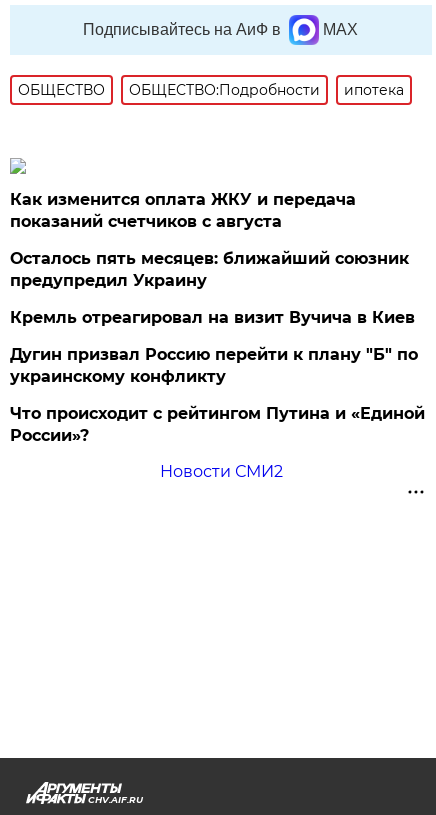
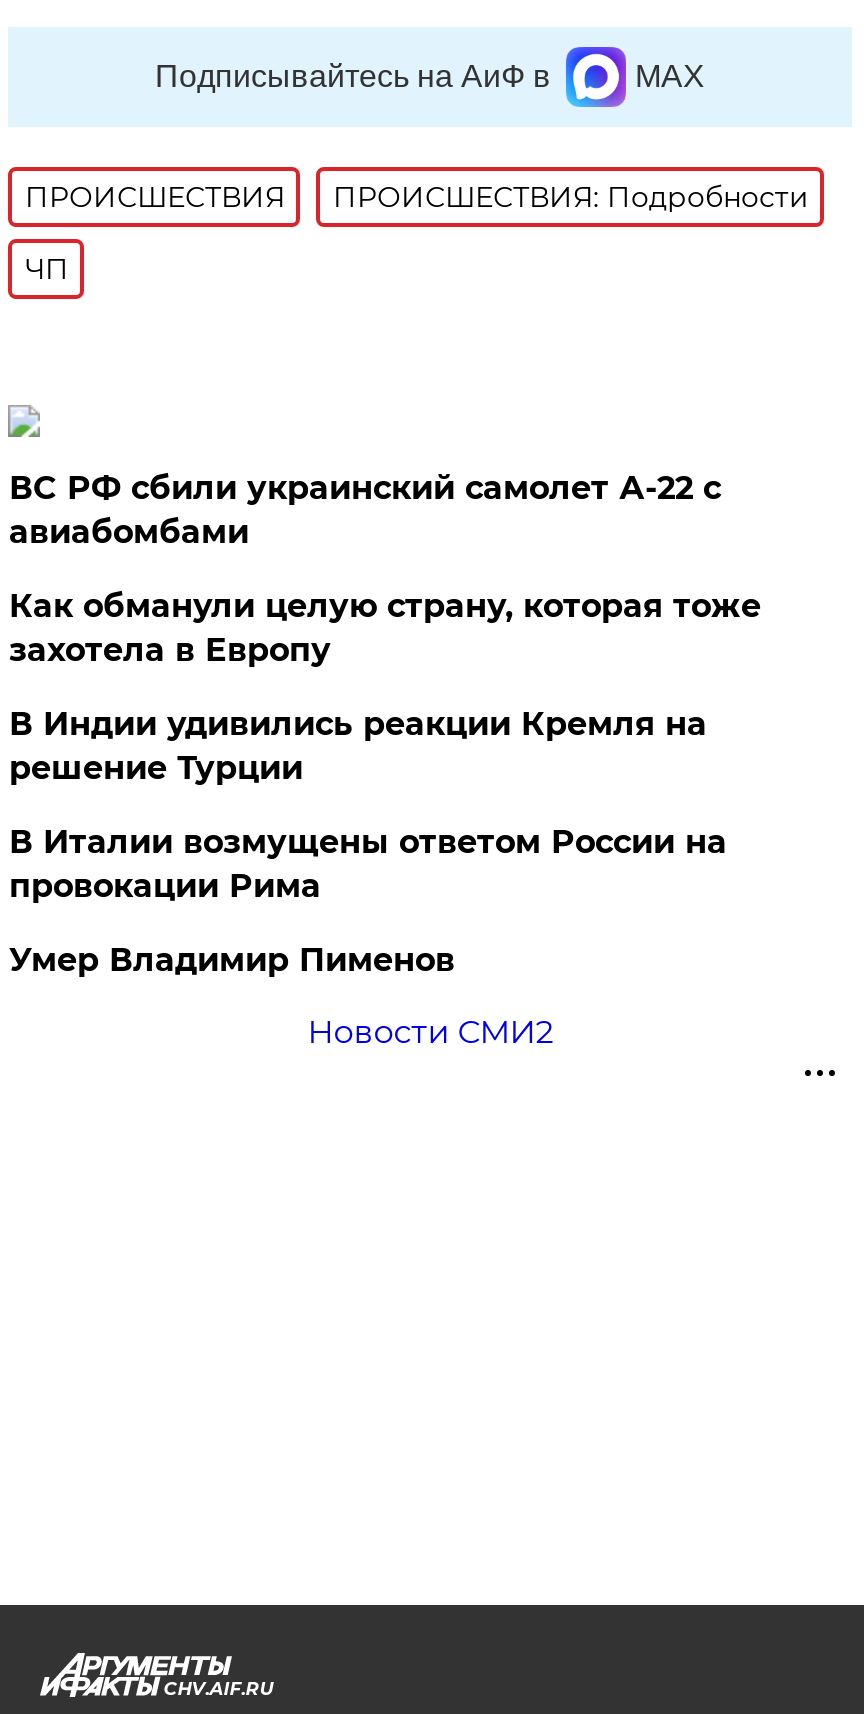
- ОБЩЕСТВО
- ОБЩЕСТВО:Подробности
- ипотека
+ ПРОИСШЕСТВИЯ
+ ПРОИСШЕСТВИЯ: Подробности
+ ЧП

- Как изменится оплата ЖКУ и передача
- показаний счетчиков с августа
- Осталось пять месяцев: ближайший союзник
- предупредил Украину
- Кремль отреагировал на визит Вучича в Киев
- Дугин призвал Россию перейти к плану "Б" по
- украинскому конфликту
- Что происходит с рейтингом Путина и «Единой
- России»?
+ ВС РФ сбили украинский самолет А-22 с
+ авиабомбами
+ Как обманули целую страну, которая тоже
+ захотела в Европу
+ В Индии удивились реакции Кремля на
+ решение Турции
+ В Италии возмущены ответом России на
+ провокации Рима
+ Умер Владимир Пименов
